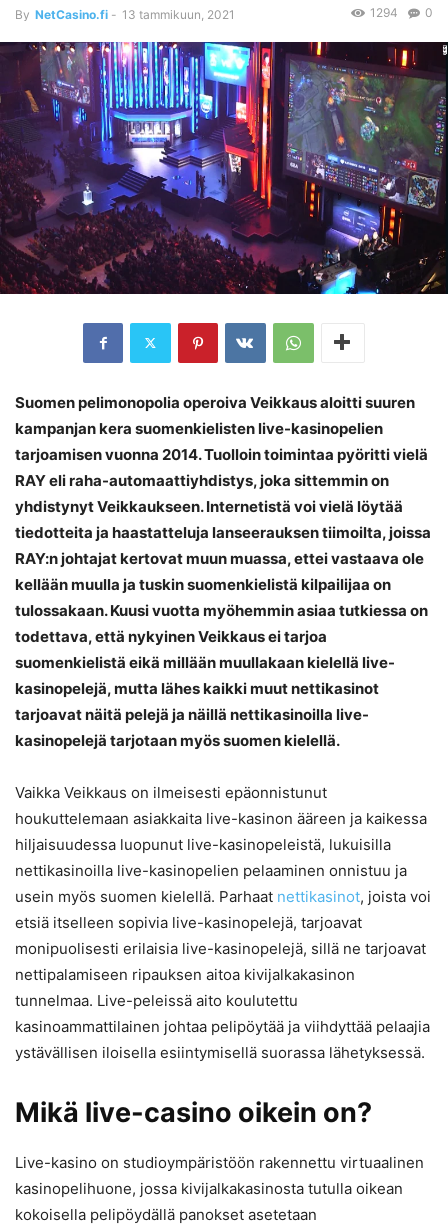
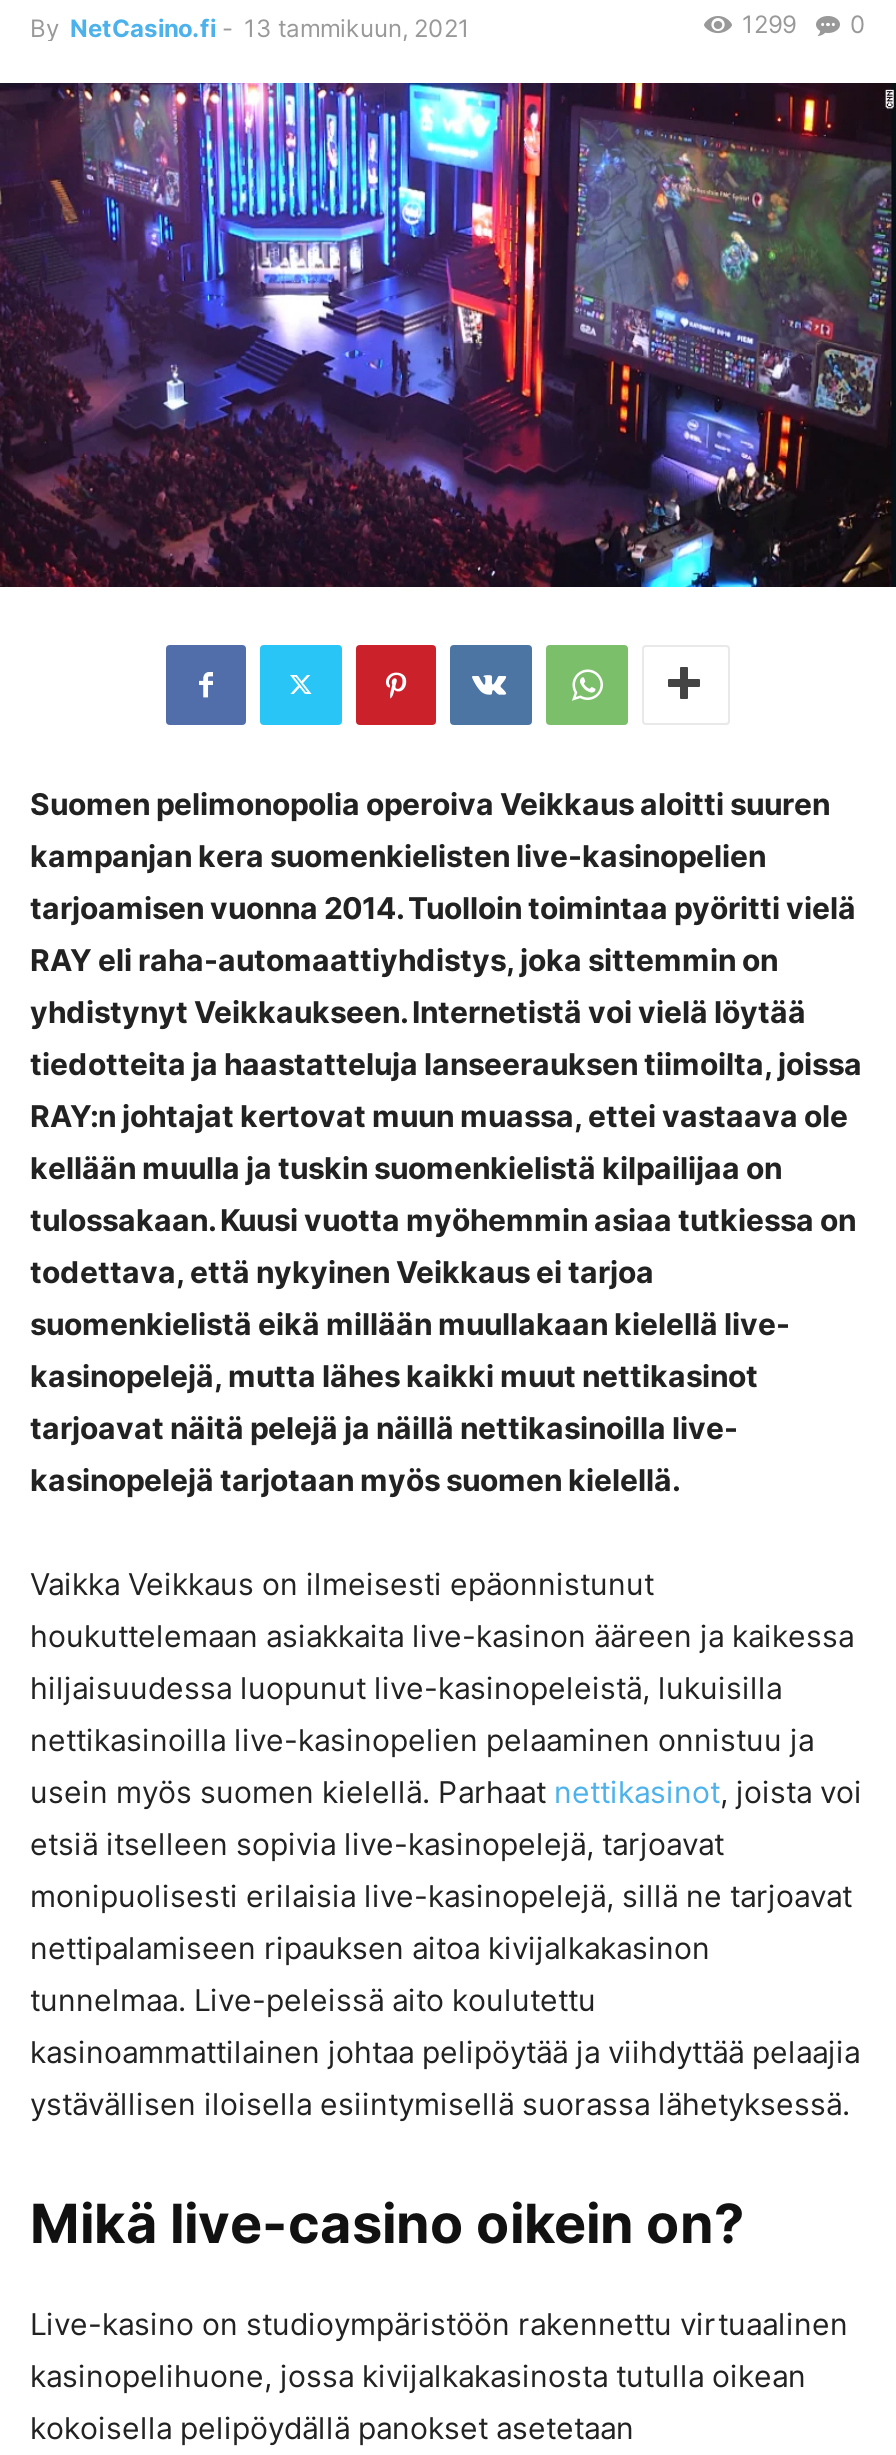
- 1294 0
+ 1299 0
